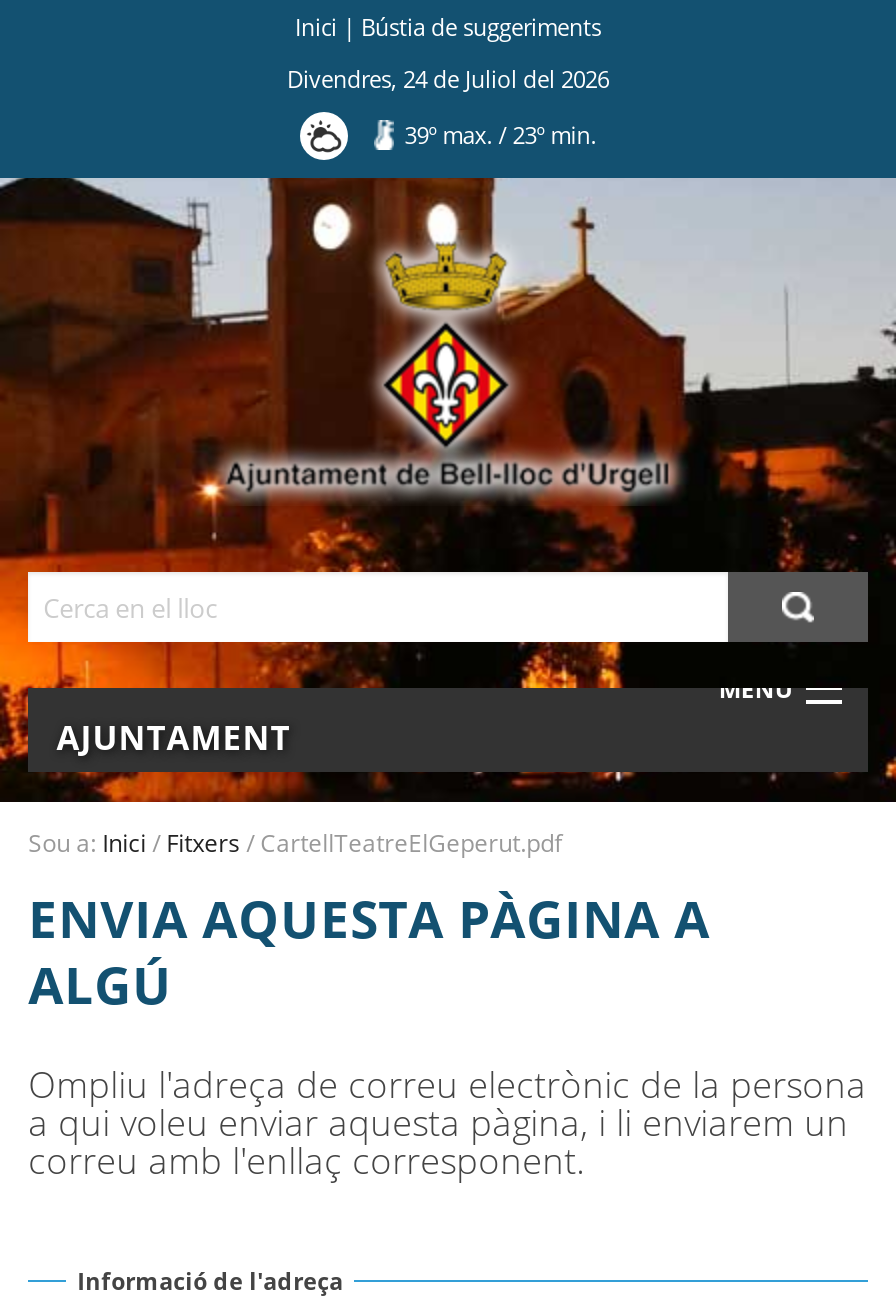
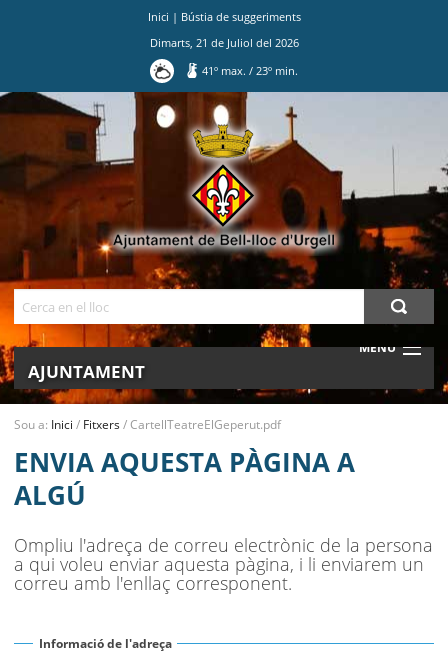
- Divendres, 24 de Juliol del 2026
+ Dimarts, 21 de Juliol del 2026

- 39º max. / 23º min.
+ 41º max. / 23º min.
